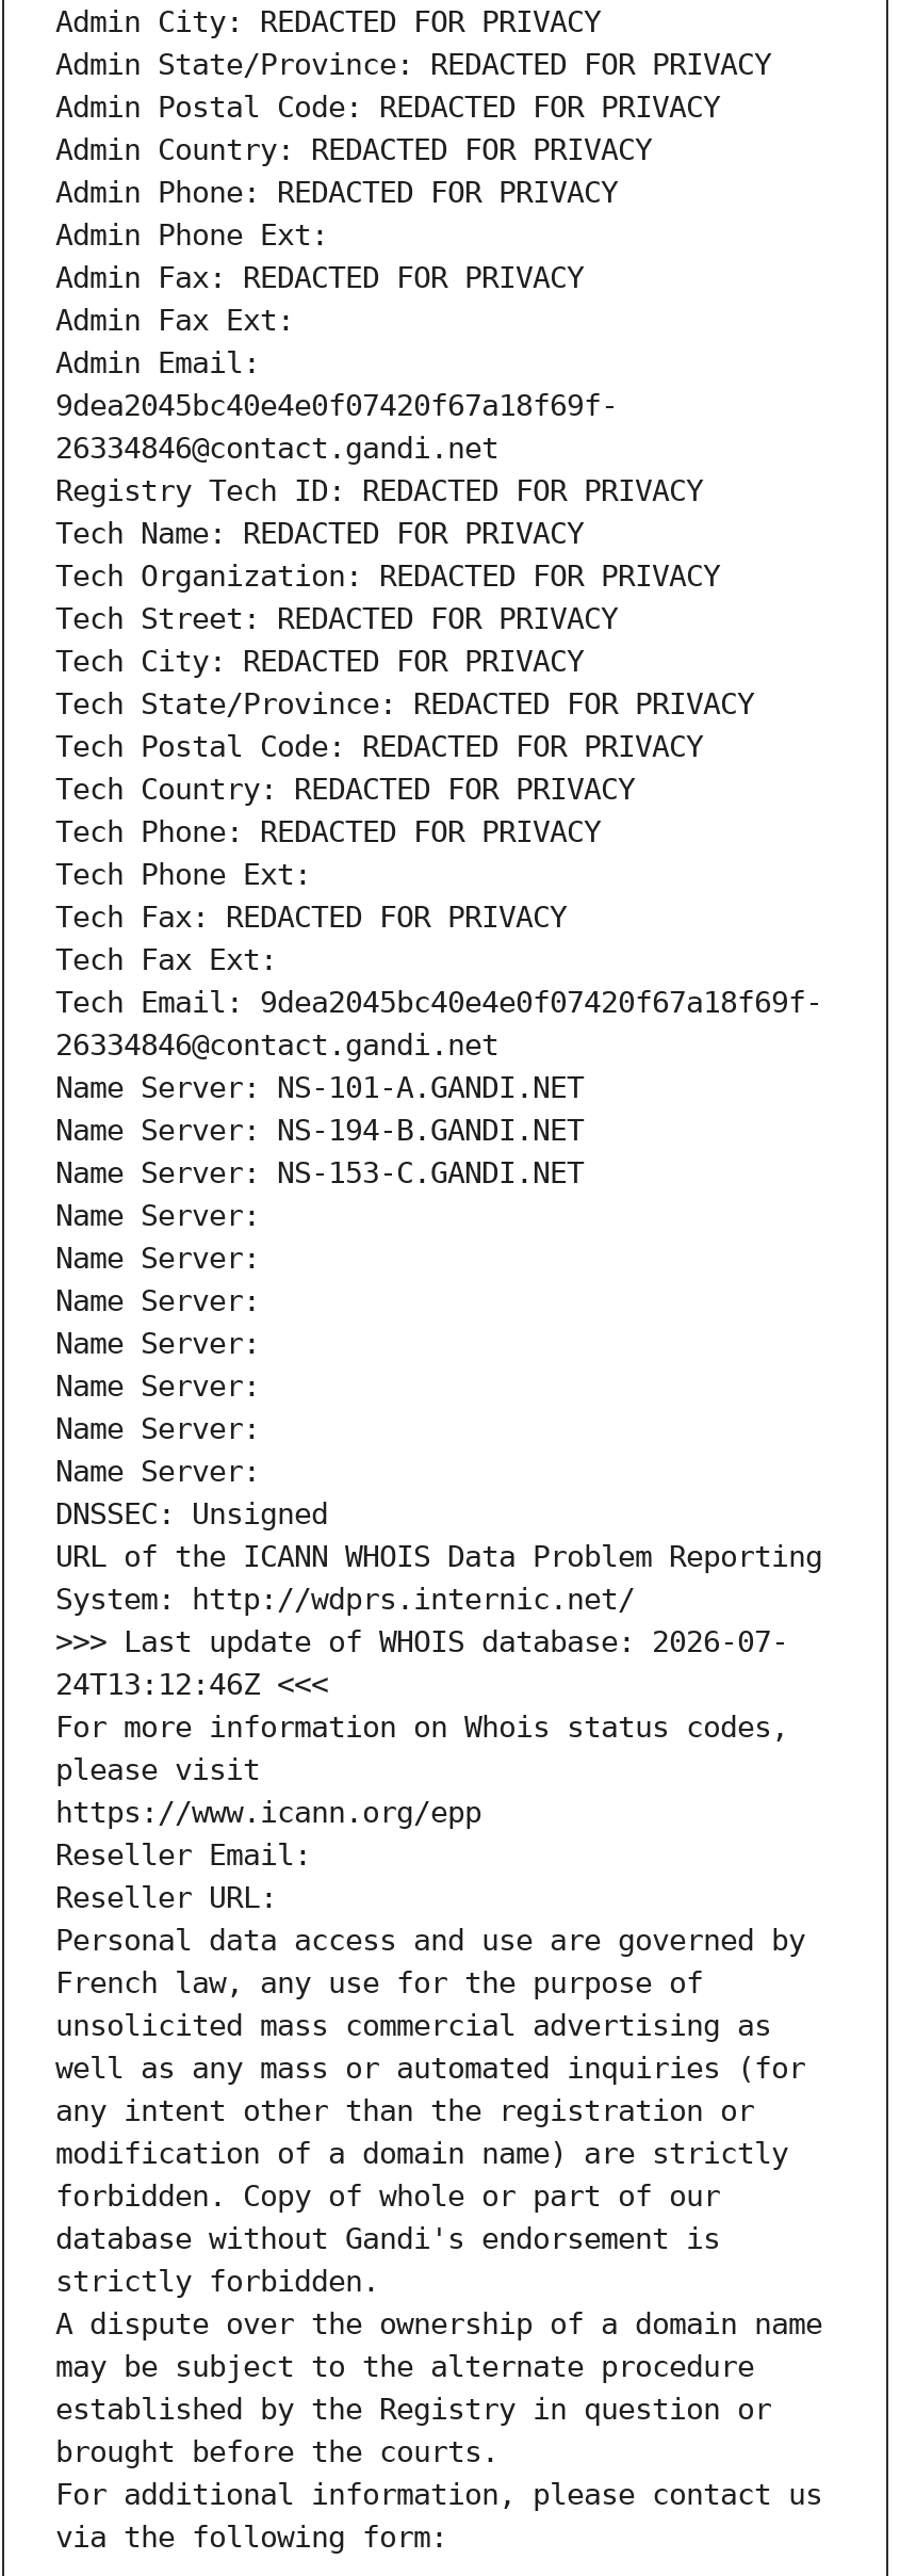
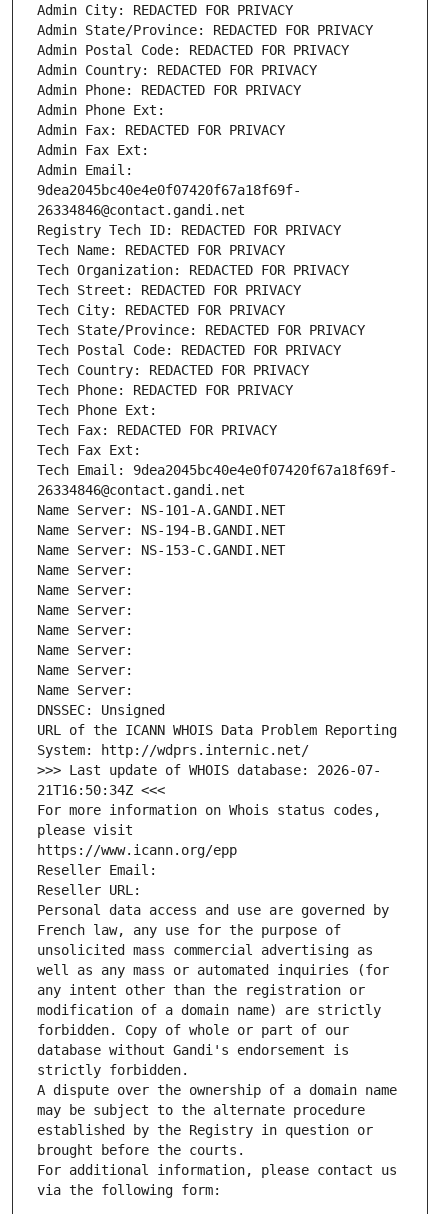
- 24T13:12:46Z <<<
+ 21T16:50:34Z <<<
